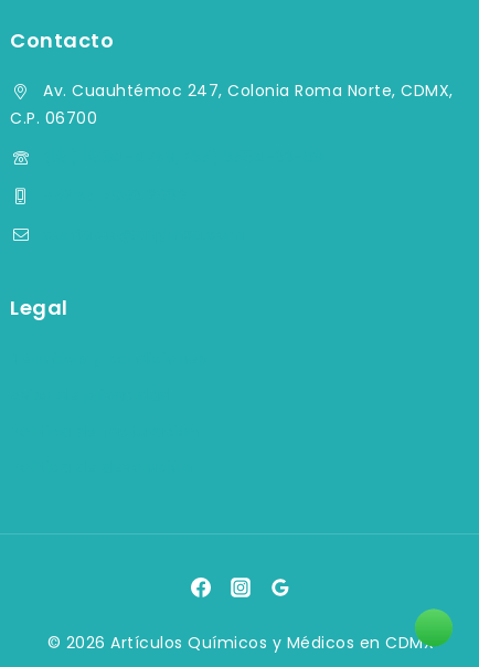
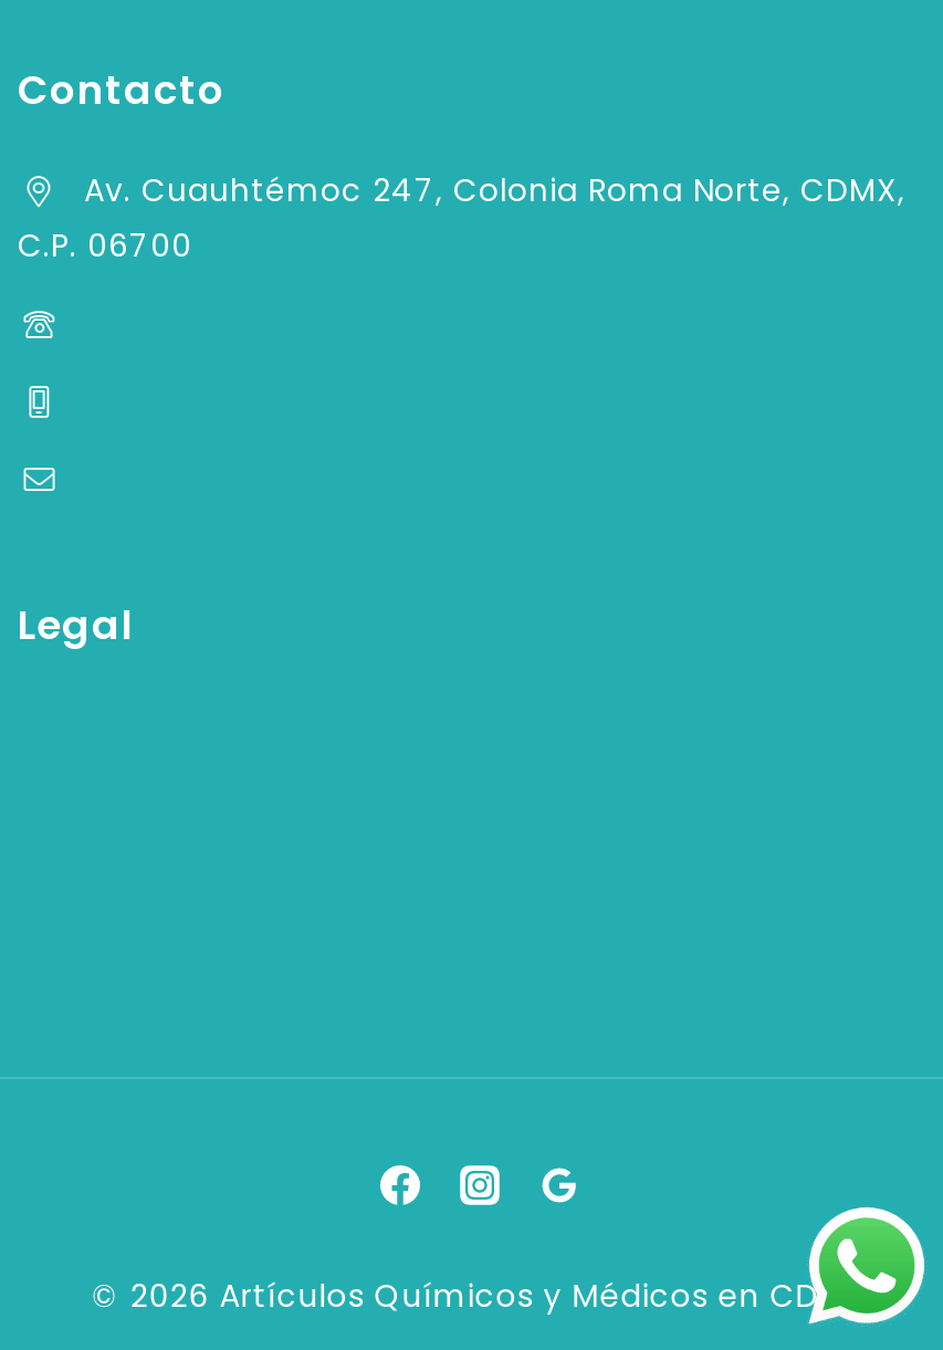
- [image]
+ [image]
